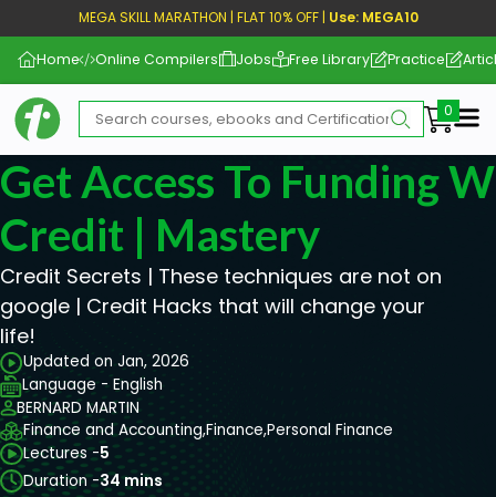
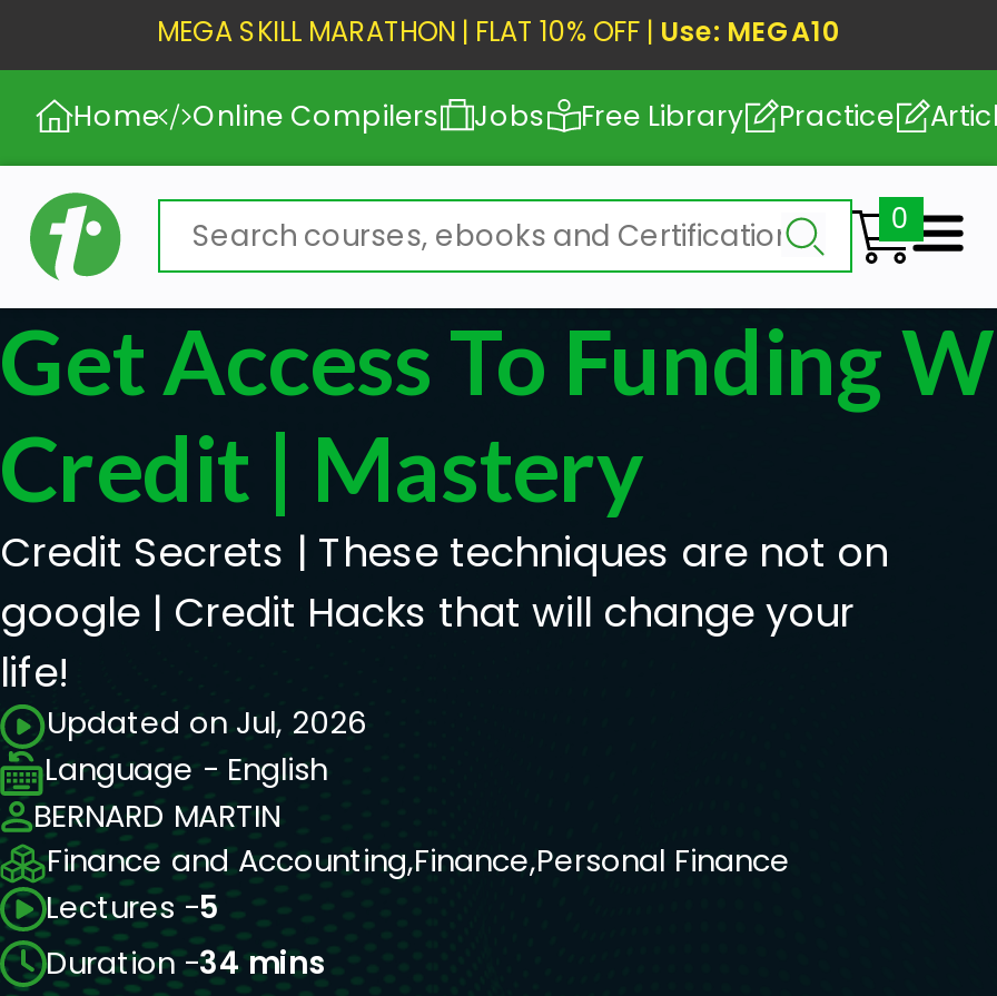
- Updated on Jan, 2026
+ Updated on Jul, 2026
